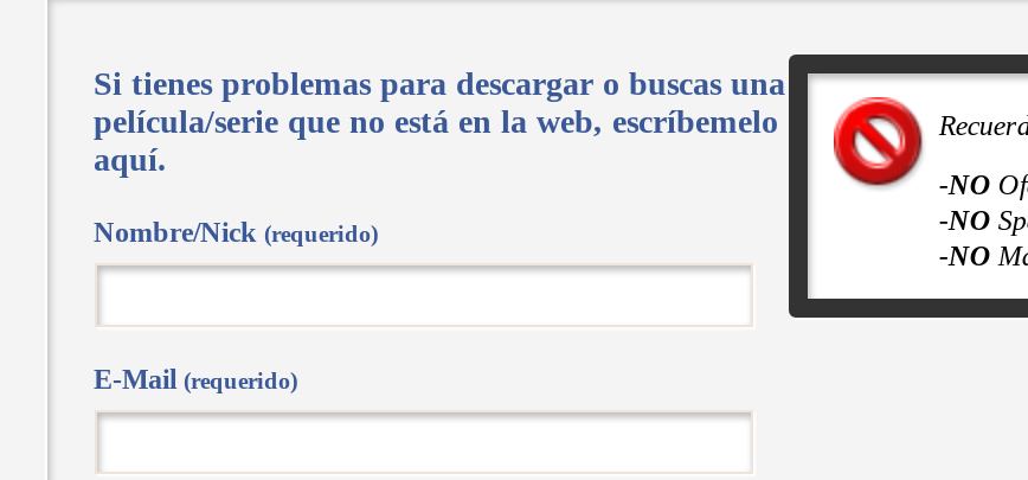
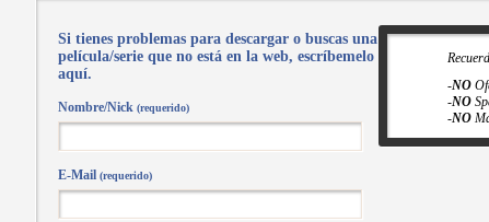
- [image]
